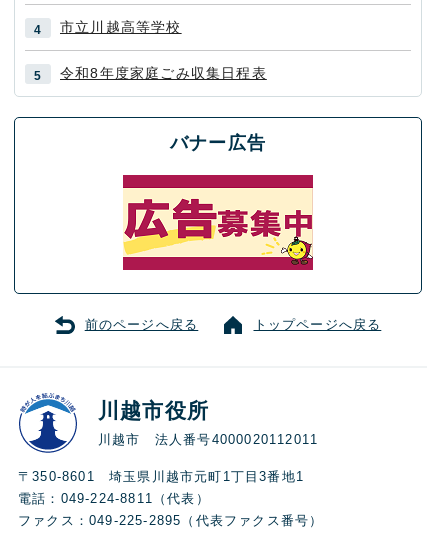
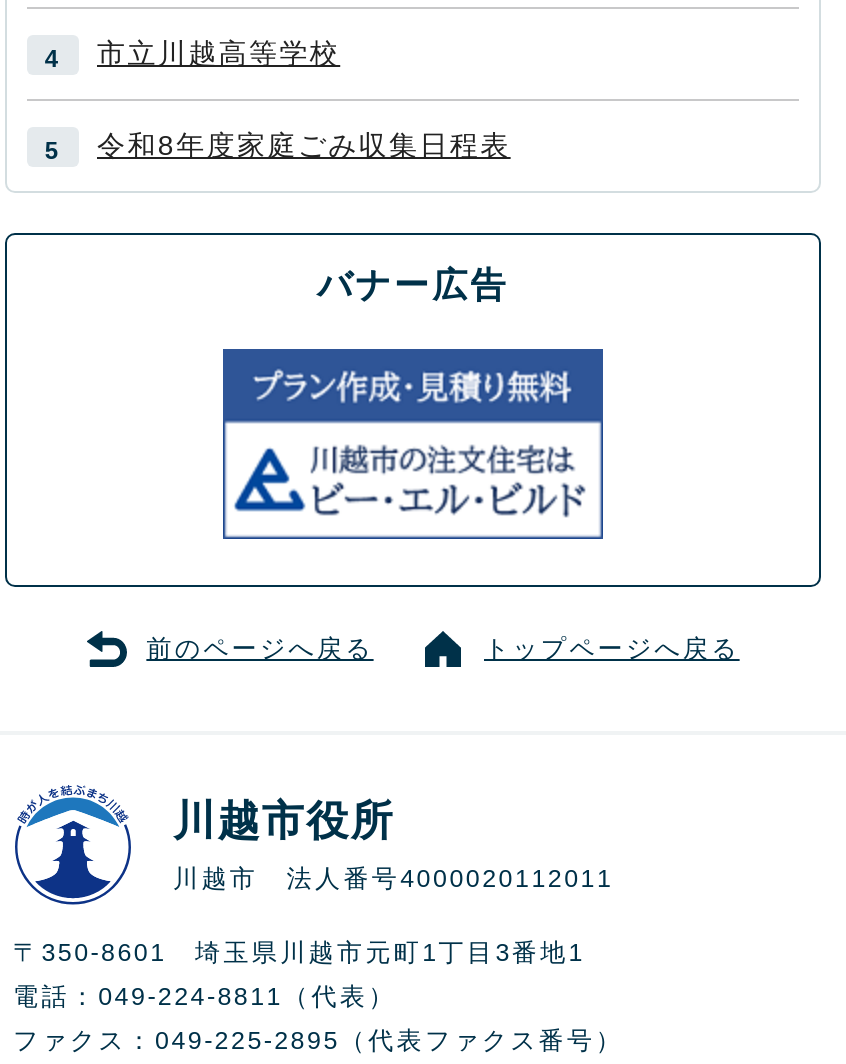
- [image]
+ [image]
